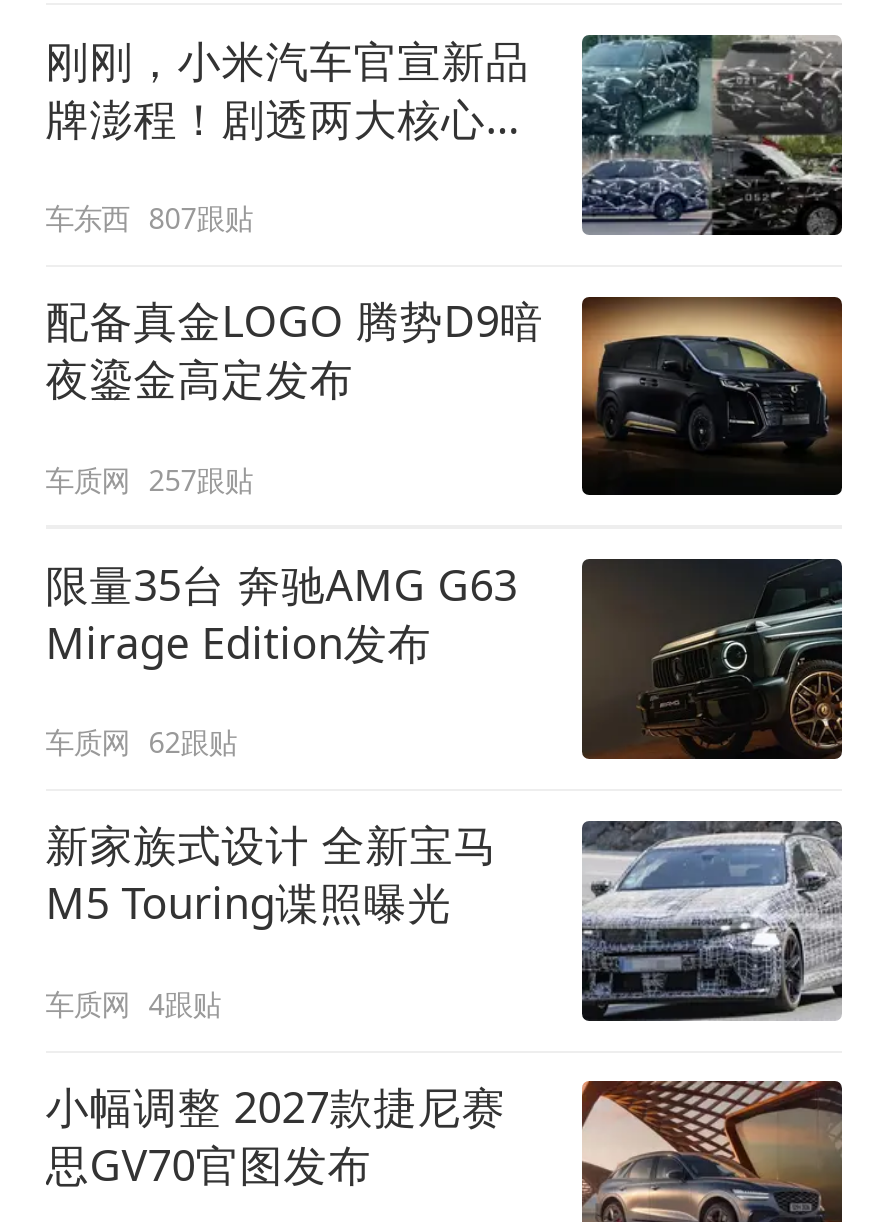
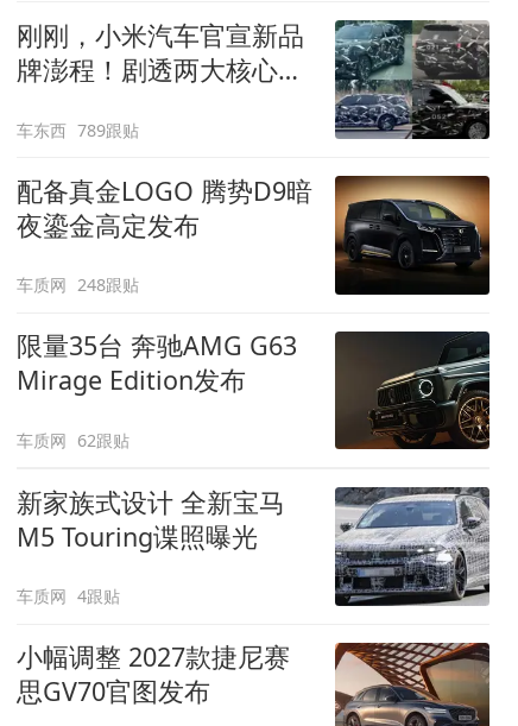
- 车东西 807跟贴
+ 车东西 789跟贴

- 车质网 257跟贴
+ 车质网 248跟贴
